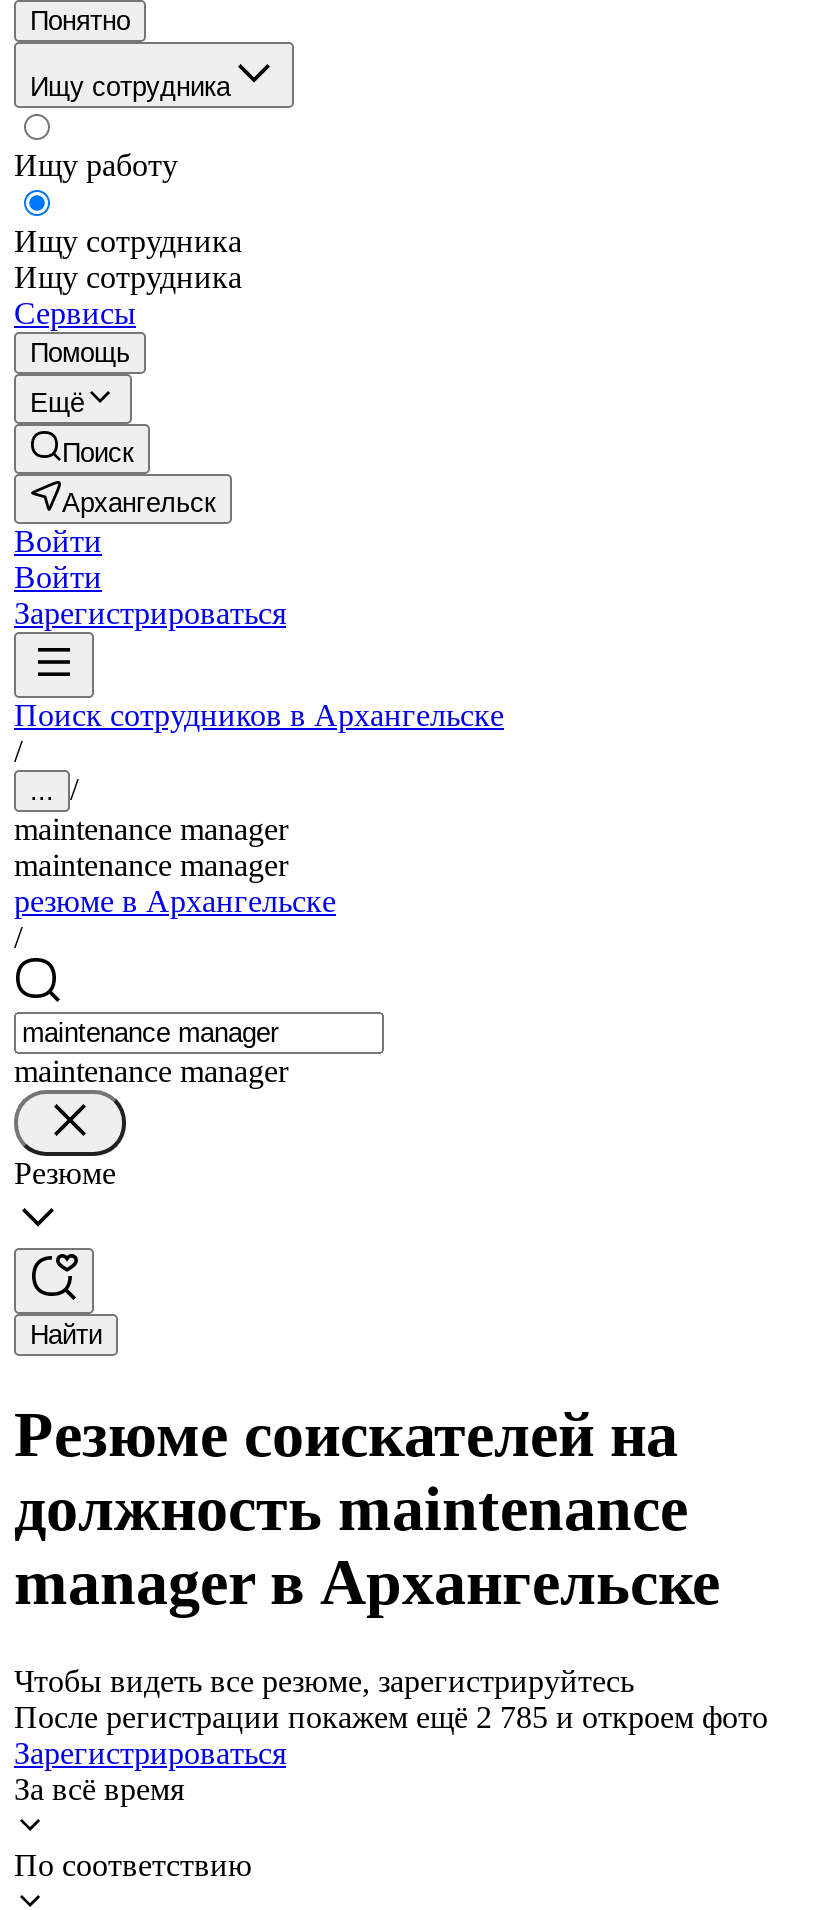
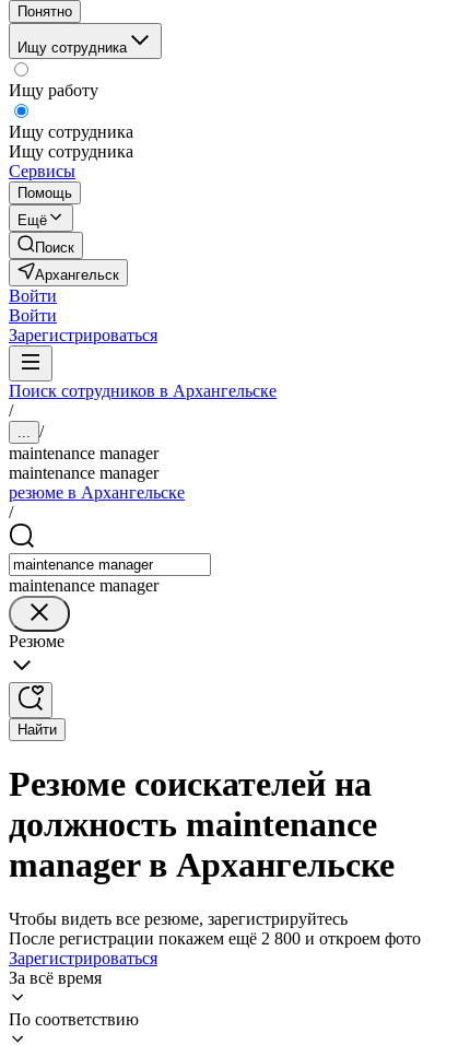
- После регистрации покажем ещё 2 785 и откроем фото
+ После регистрации покажем ещё 2 800 и откроем фото
